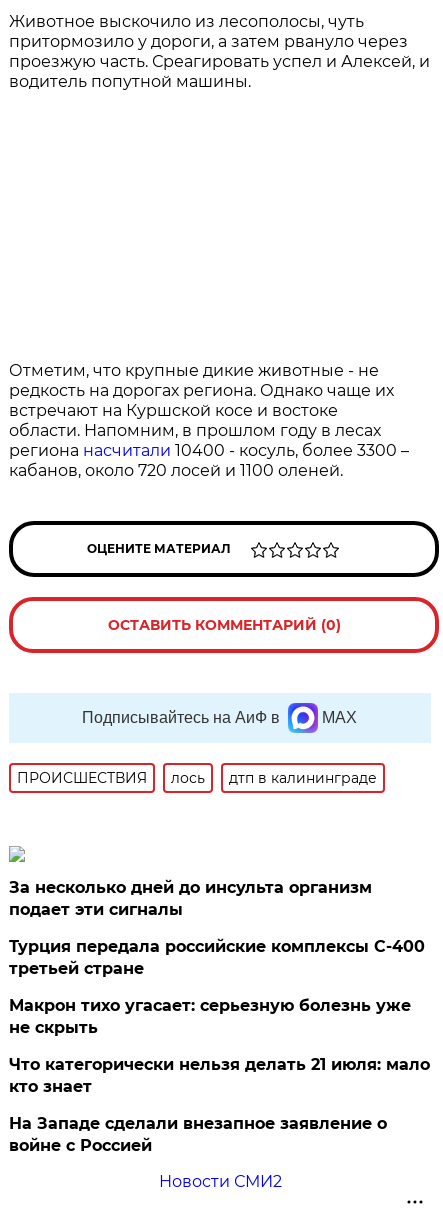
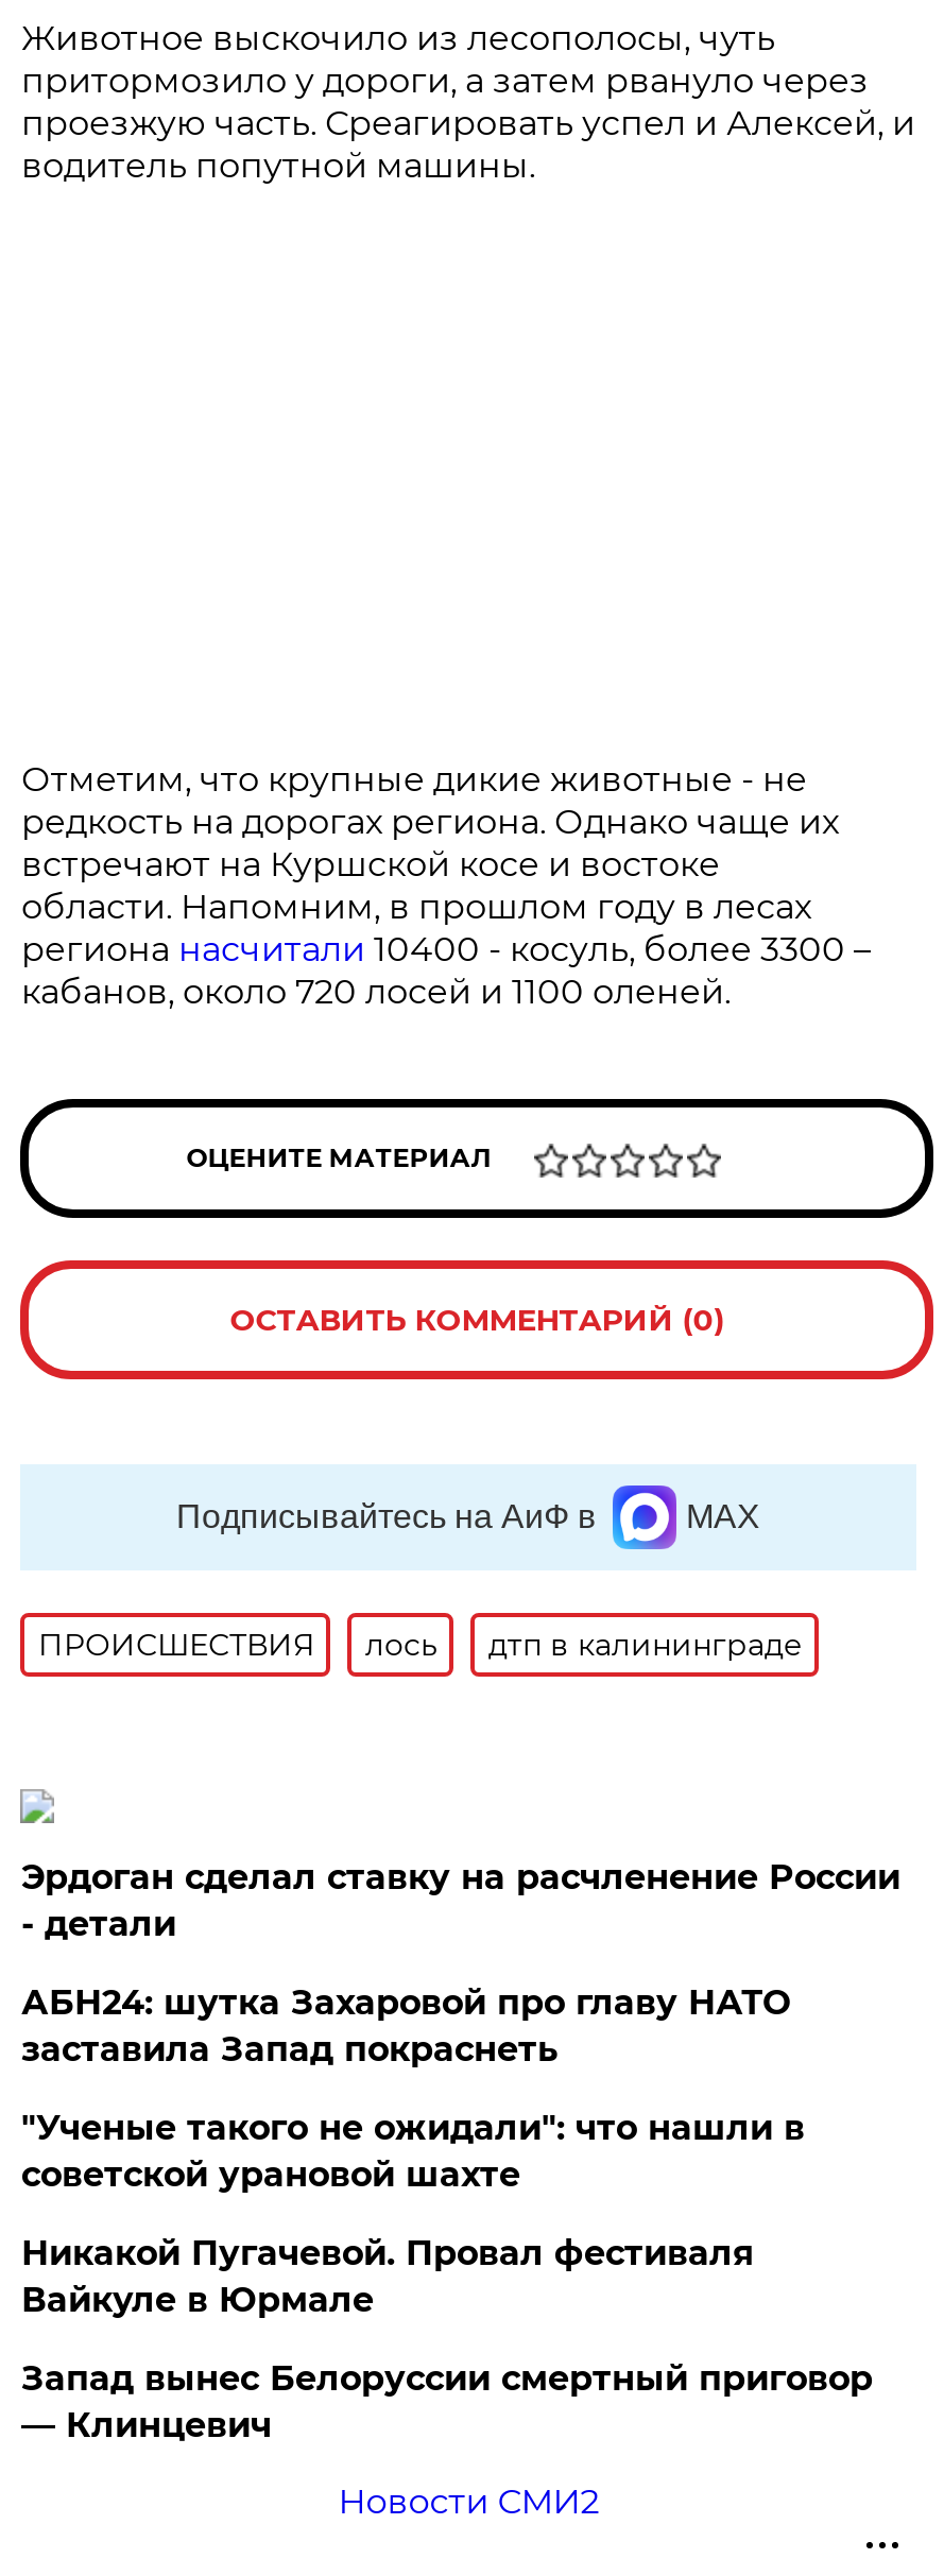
- За несколько дней до инсульта организм
- подает эти сигналы
+ Эрдоган сделал ставку на расчленение России
+ - детали

- Турция передала российские комплексы С-400
- третьей стране
+ АБН24: шутка Захаровой про главу НАТО
+ заставила Запад покраснеть

- Макрон тихо угасает: серьезную болезнь уже
- не скрыть
+ "Ученые такого не ожидали": что нашли в
+ советской урановой шахте

- Что категорически нельзя делать 21 июля: мало
- кто знает
+ Никакой Пугачевой. Провал фестиваля
+ Вайкуле в Юрмале

- На Западе сделали внезапное заявление о
- войне с Россией
+ Запад вынес Белоруссии смертный приговор
+ — Клинцевич
